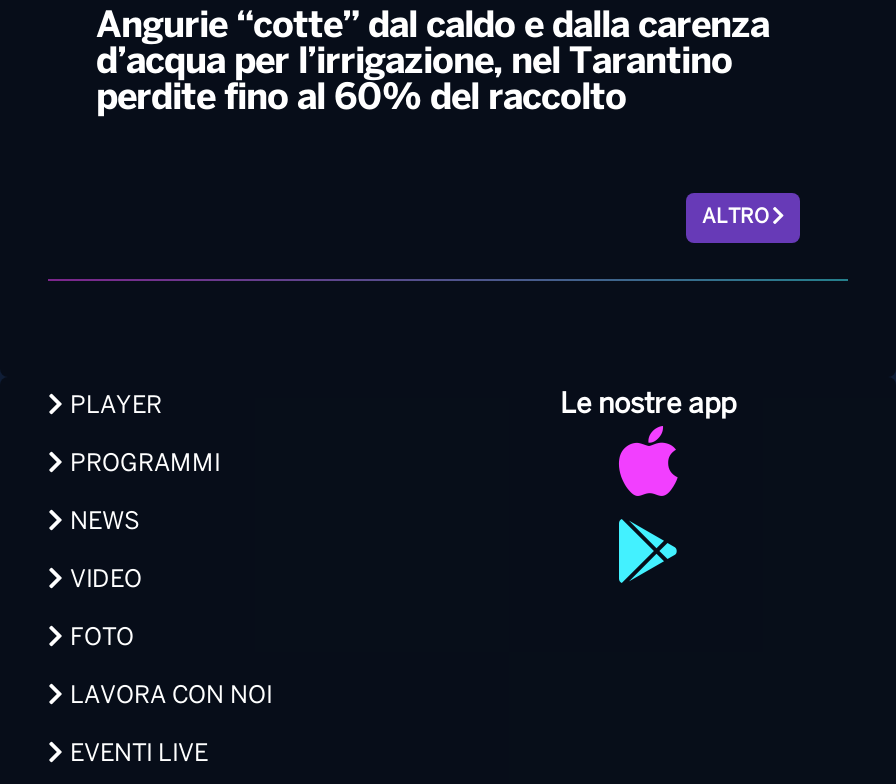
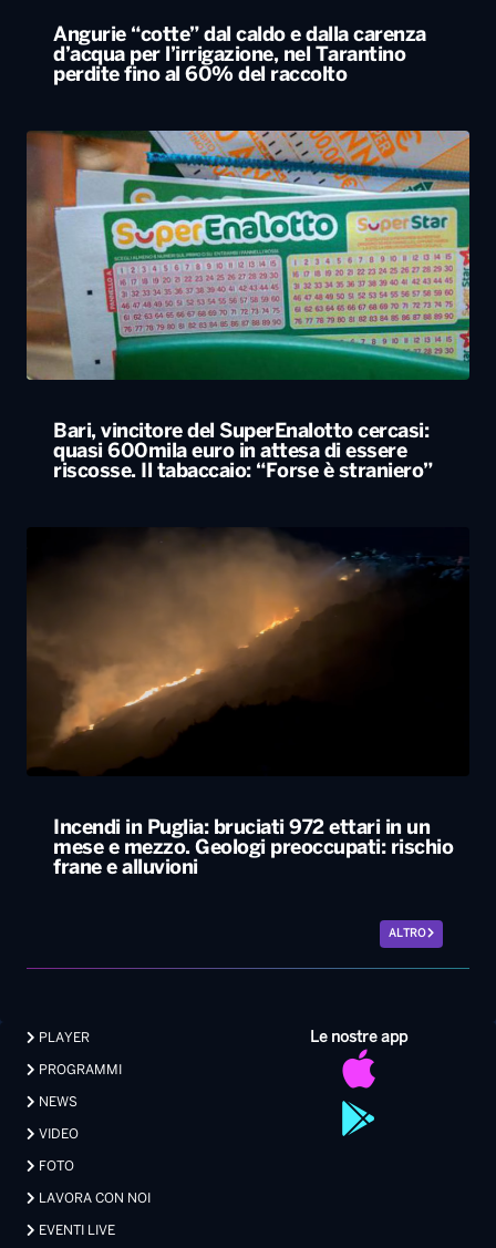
+ [image]
+ Bari, vincitore del SuperEnalotto cercasi:
+ quasi 600mila euro in attesa di essere
+ riscosse. Il tabaccaio: “Forse è straniero”

+ [image]

+ Incendi in Puglia: bruciati 972 ettari in un
+ mese e mezzo. Geologi preoccupati: rischio
+ frane e alluvioni
